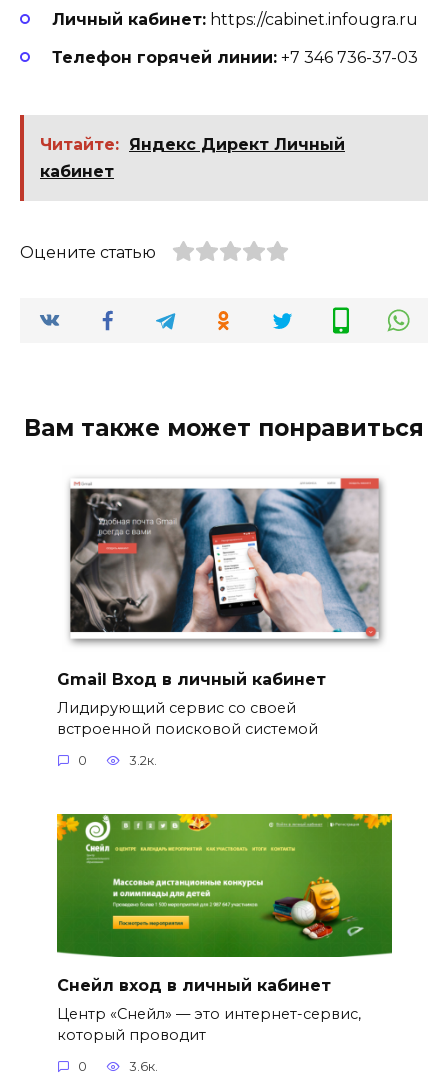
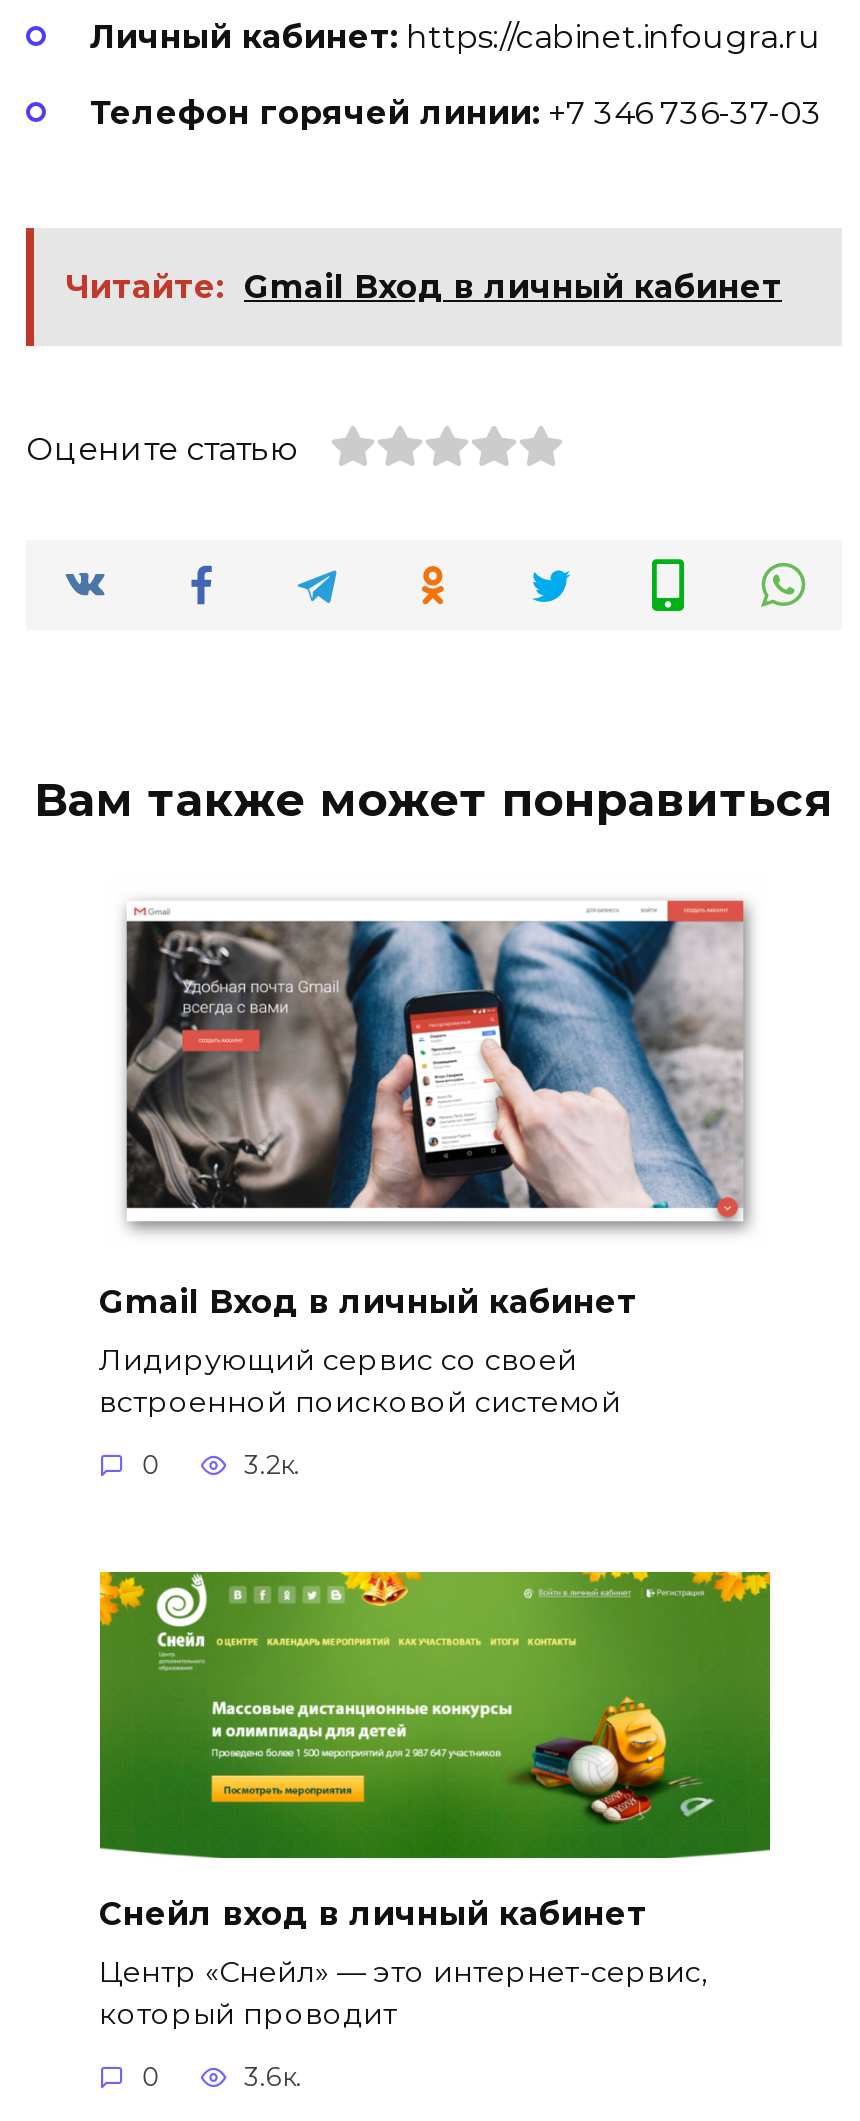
- Читайте: Яндекс Директ Личный
- кабинет
+ Читайте: Gmail Вход в личный кабинет
